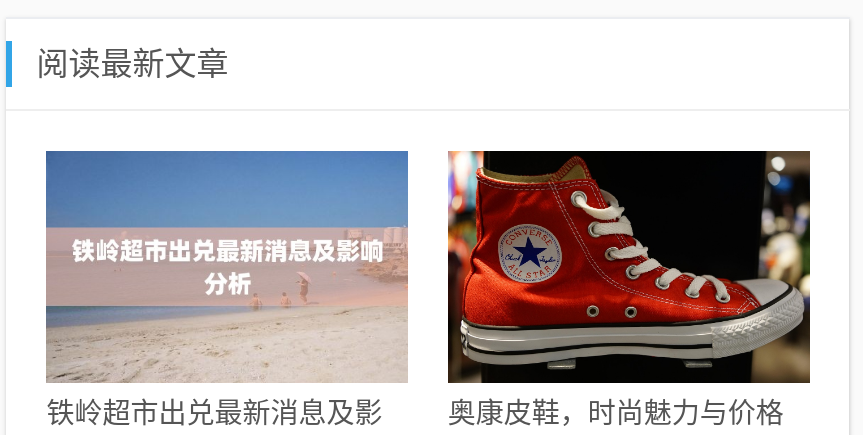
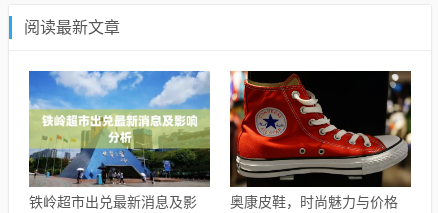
- [image]
+ [image]
